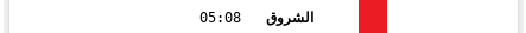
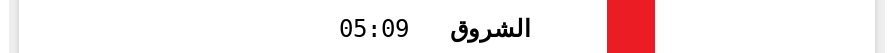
- الشروق 05:08
+ الشروق 05:09
